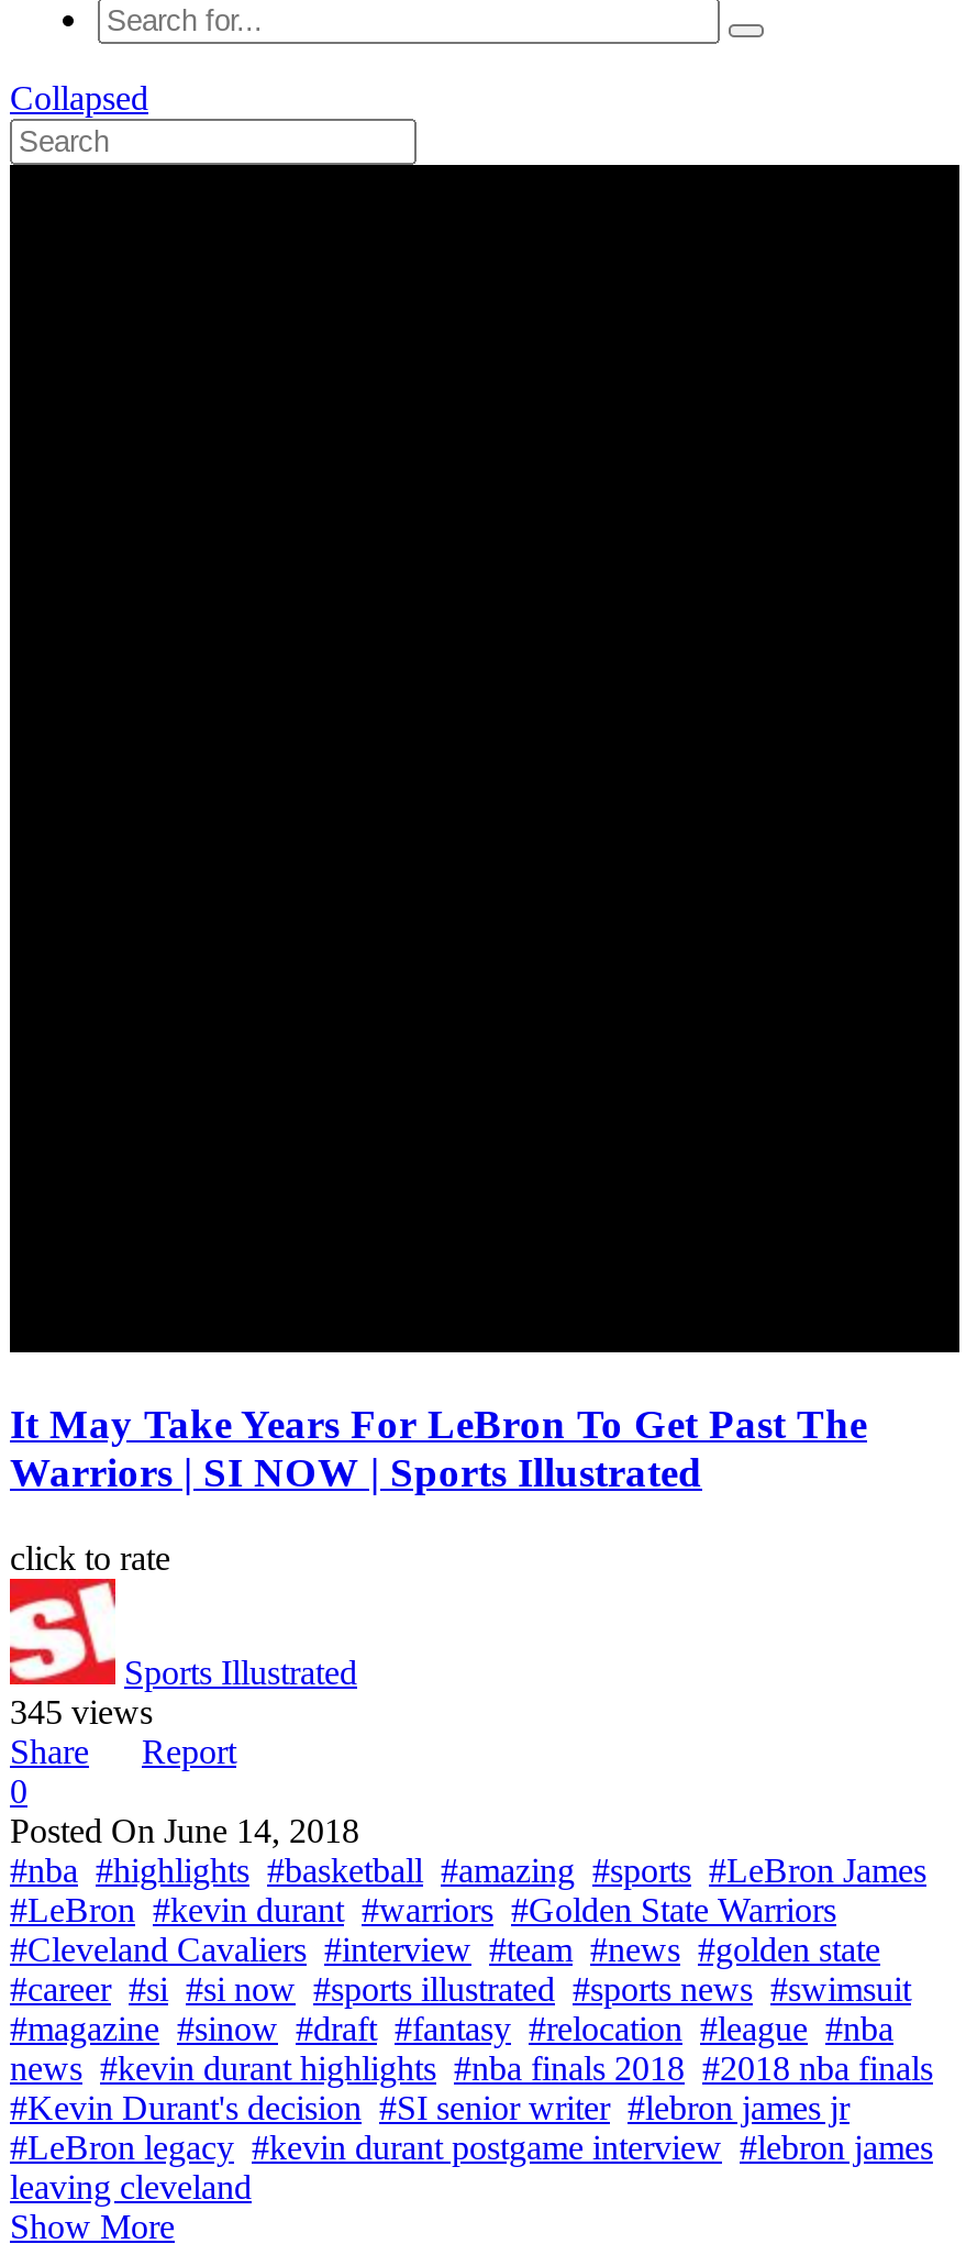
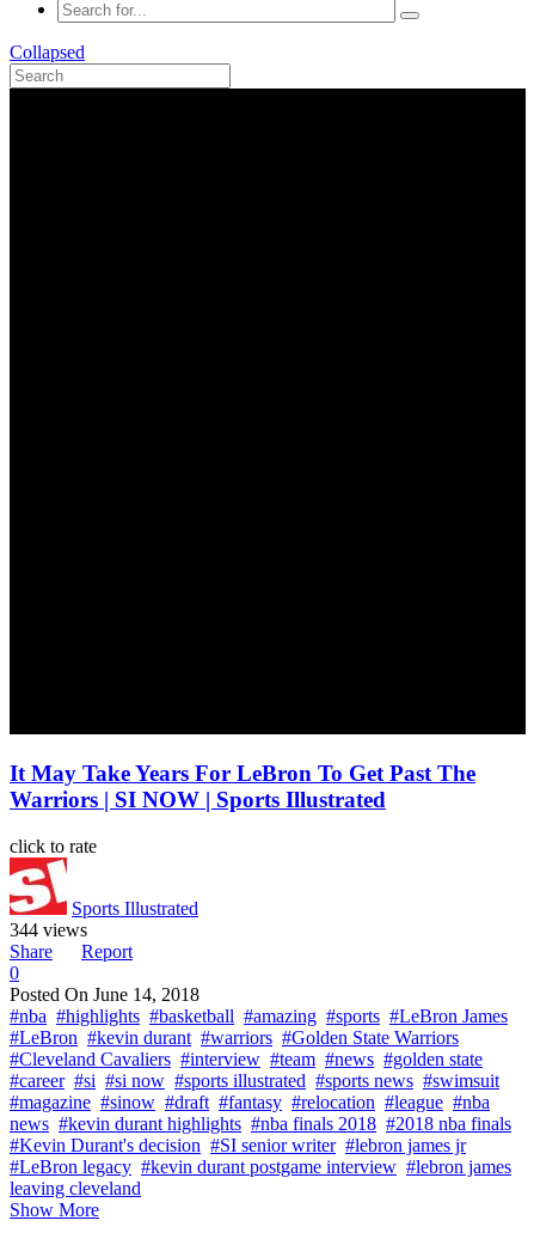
- 345 views
+ 344 views
